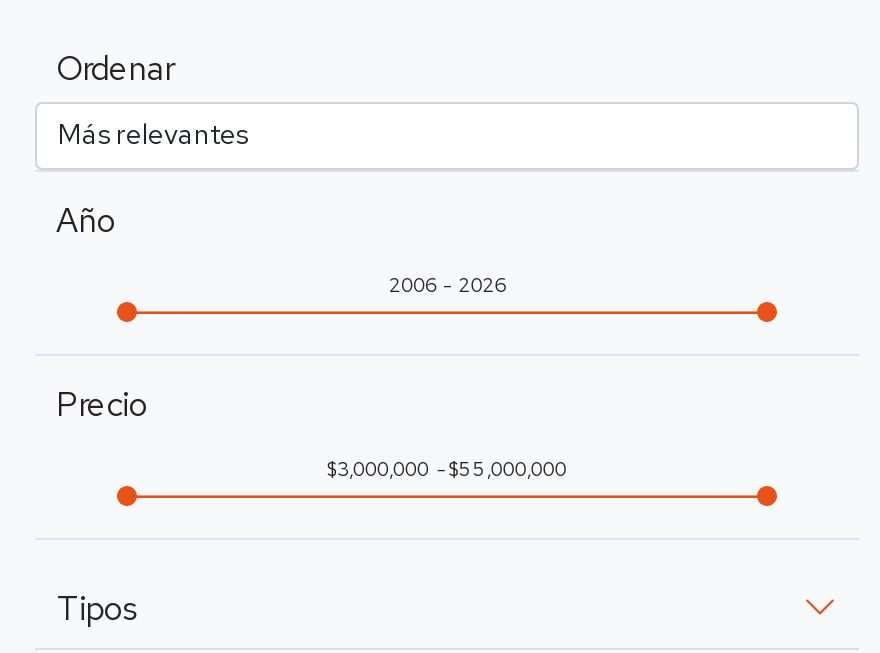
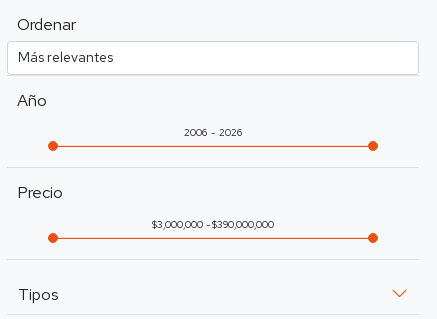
- 3,000,000 55,000,000
+ 3,000,000 390,000,000
